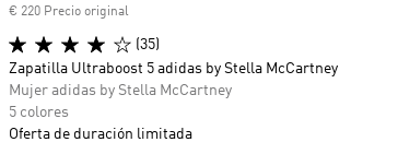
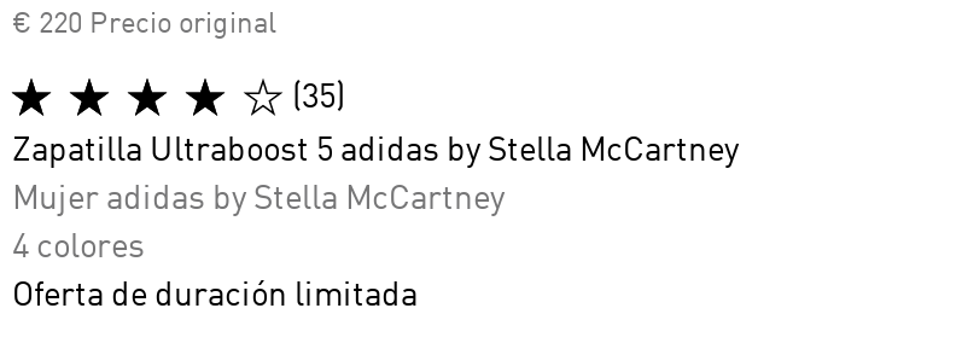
- 5 colores
+ 4 colores
